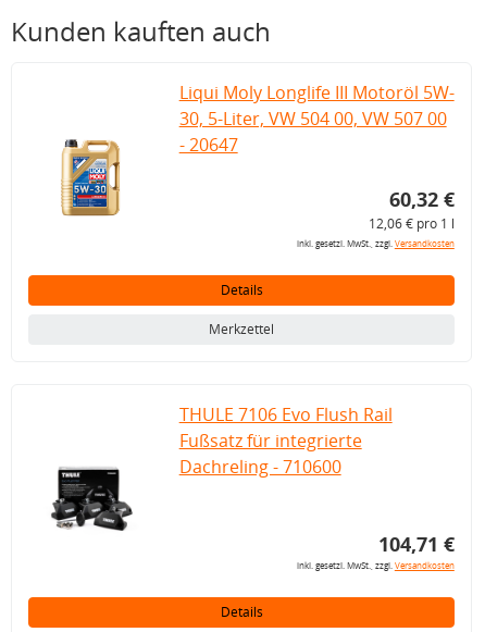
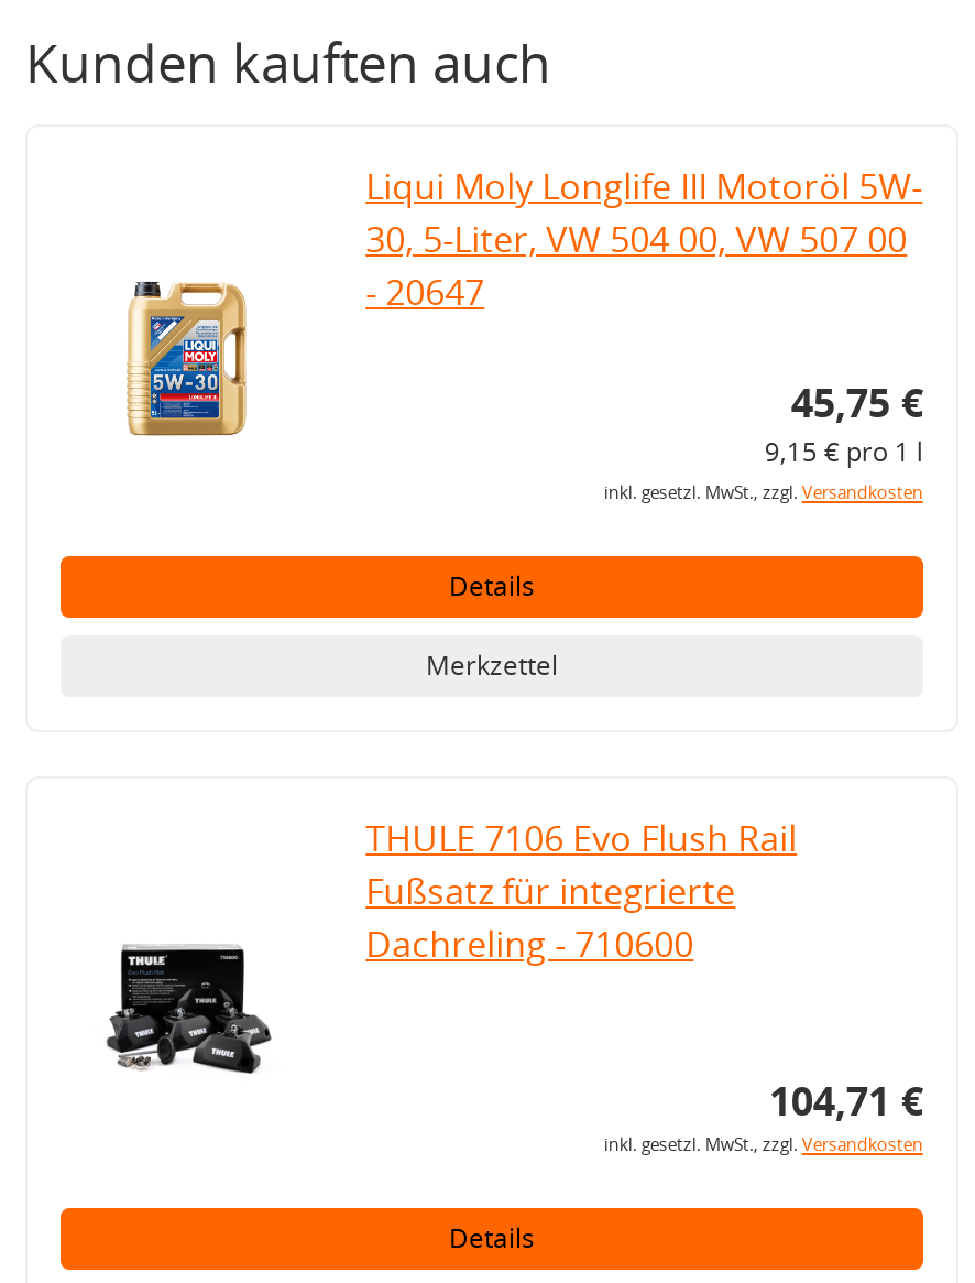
- 60,32 €
+ 45,75 €

- 12,06 € pro 1 l
+ 9,15 € pro 1 l
